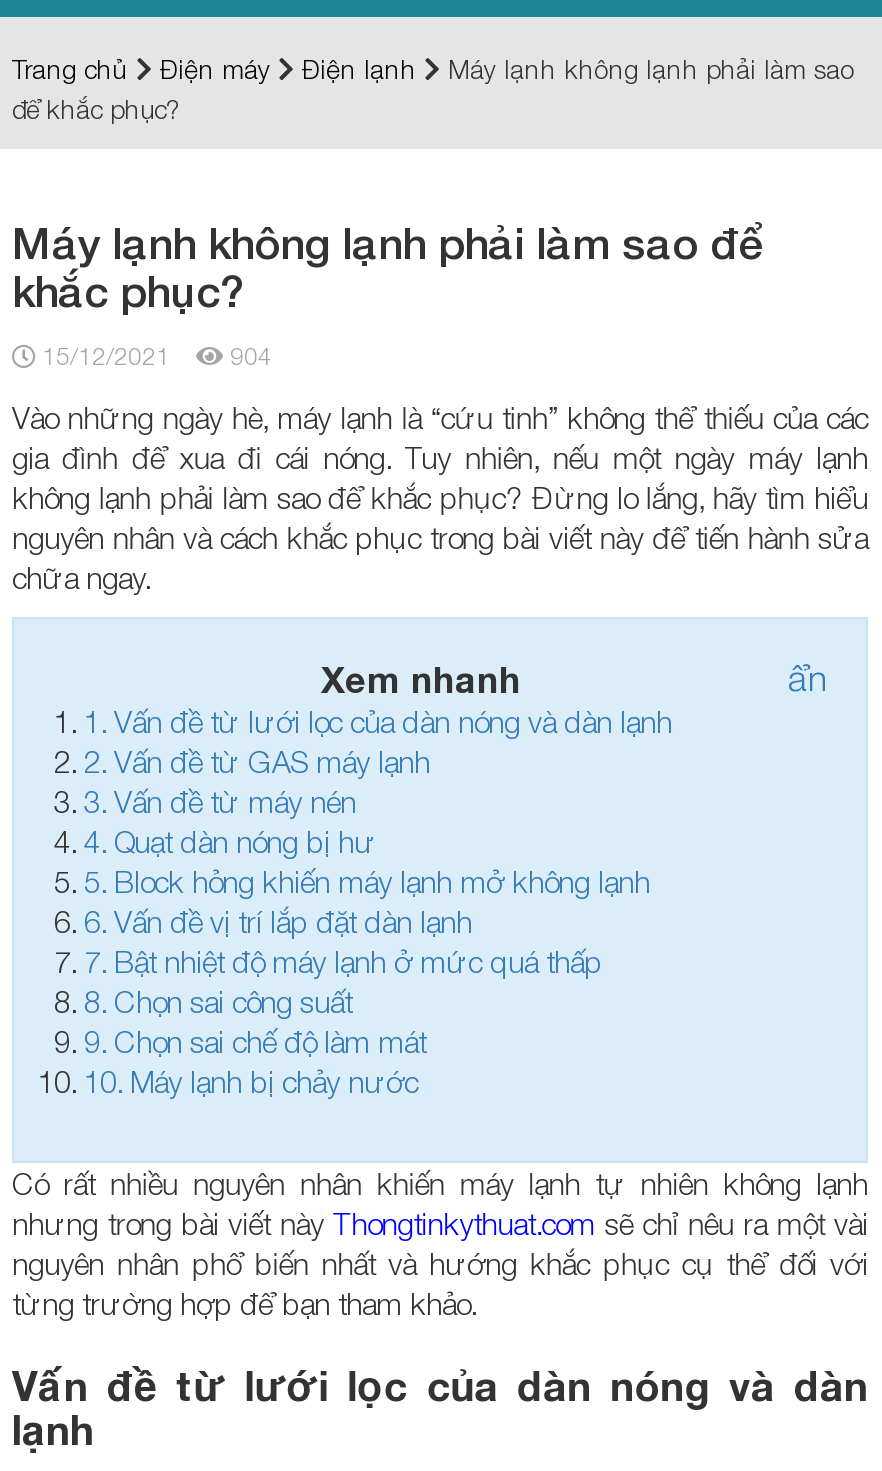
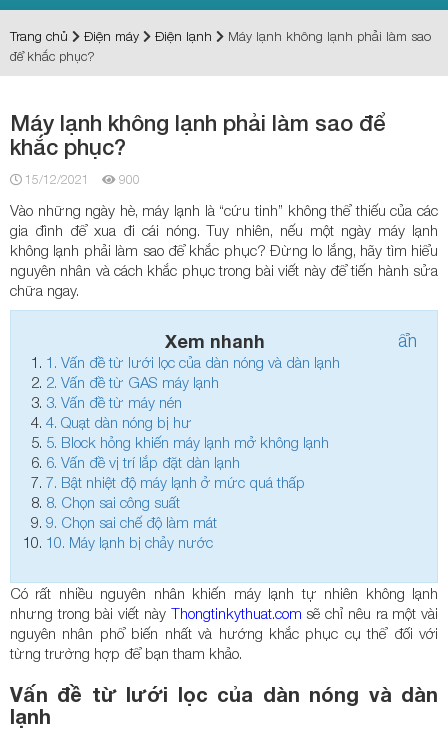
- 15/12/2021 904
+ 15/12/2021 900
